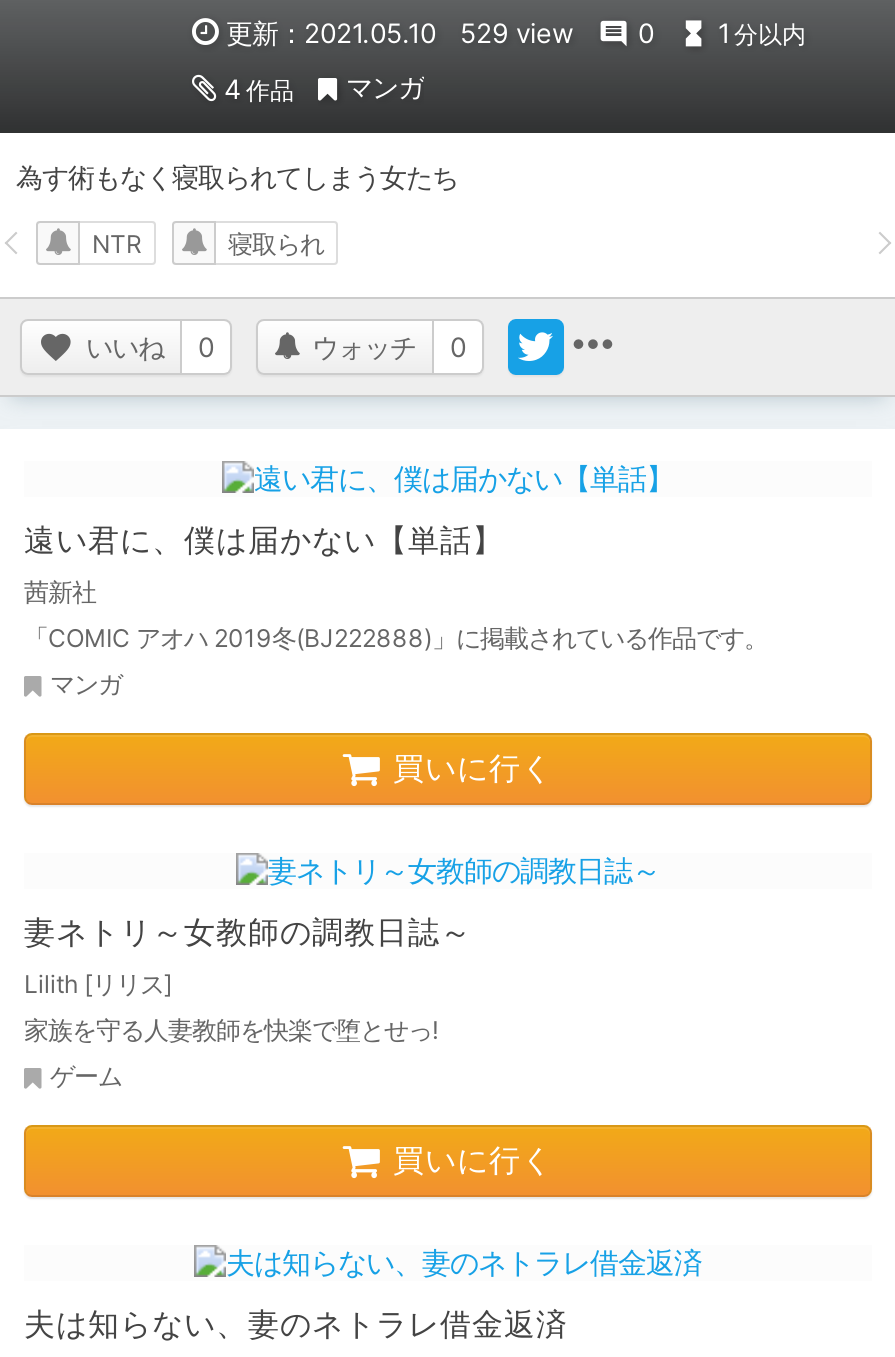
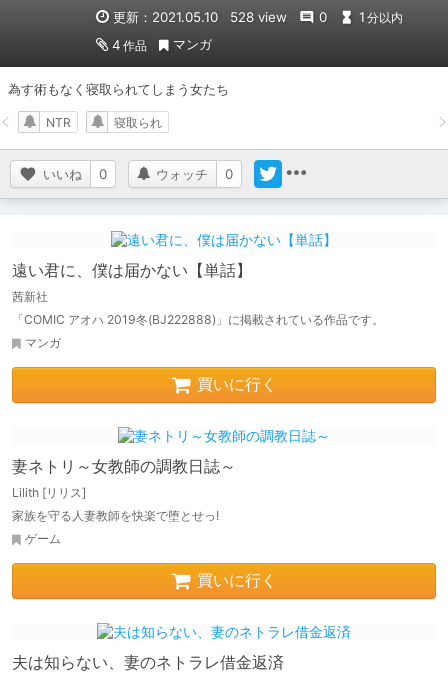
- 更新：2021.05.10 529 view 0 1 分以内
+ 更新：2021.05.10 528 view 0 1 分以内
